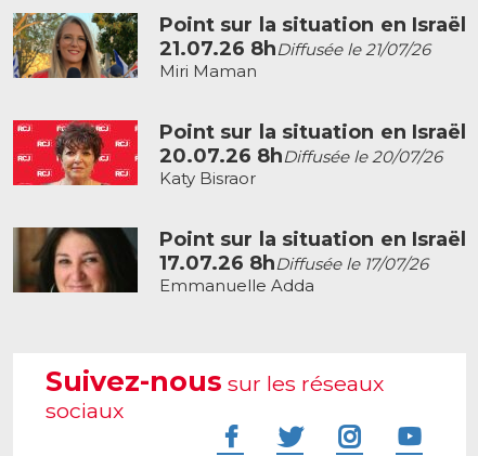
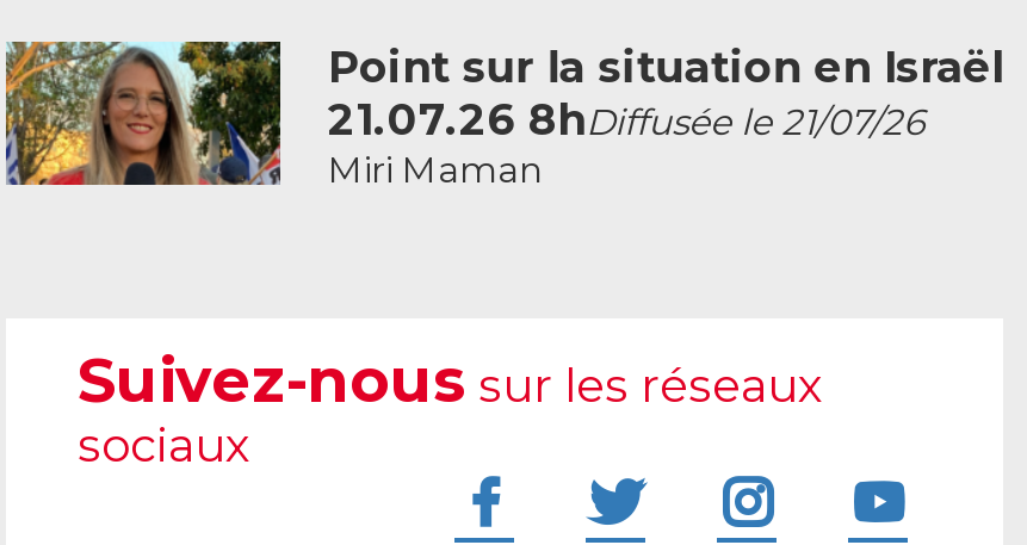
- [image]
- Point sur la situation en Israël
- 20.07.26 8hDiffusée le 20/07/26
- Katy Bisraor
- Point sur la situation en Israël
- 17.07.26 8hDiffusée le 17/07/26
- Emmanuelle Adda

- [image]
